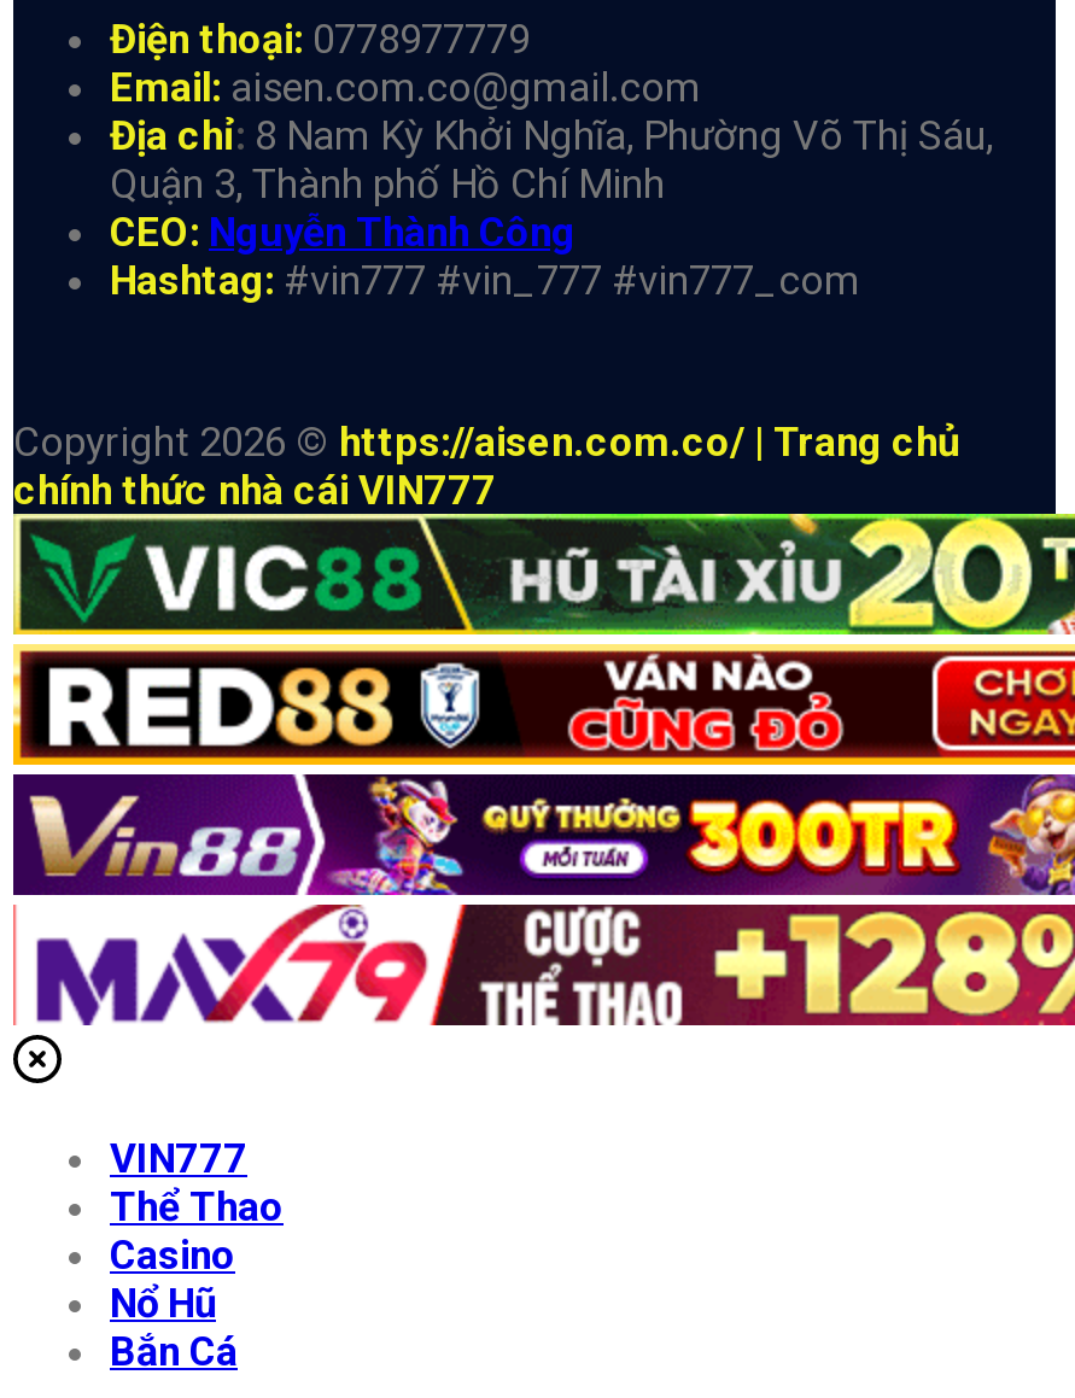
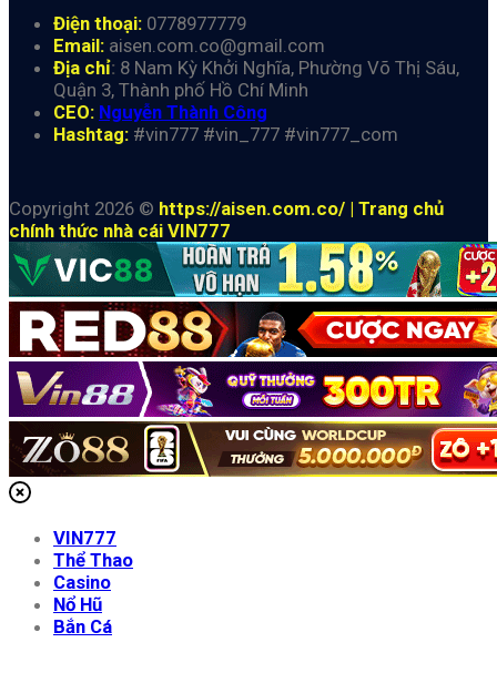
- [image]
+ [image]
